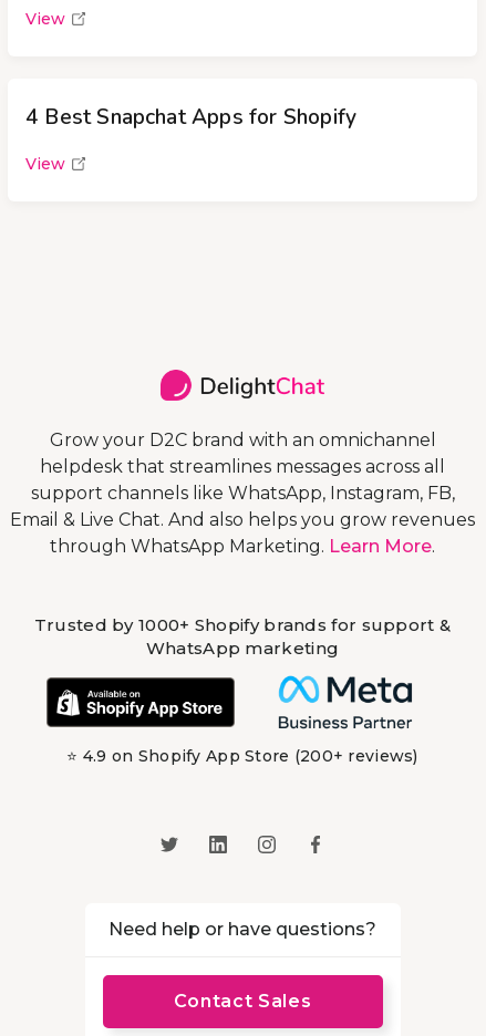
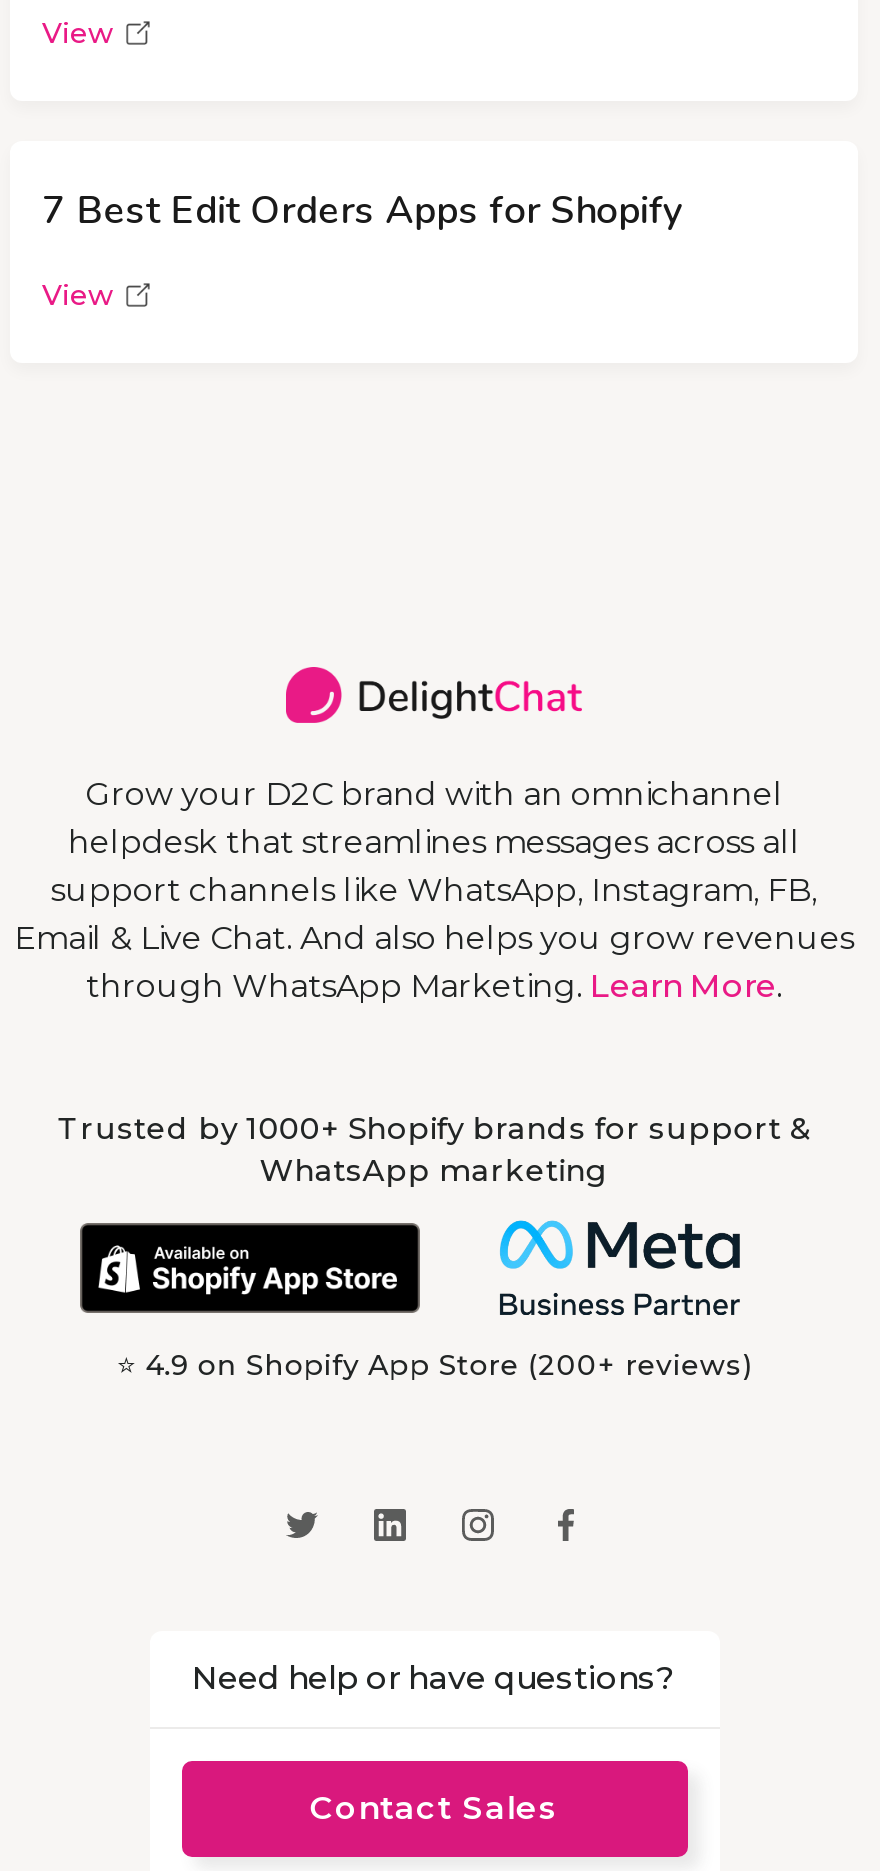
- 4 Best Snapchat Apps for Shopify
+ 7 Best Edit Orders Apps for Shopify
